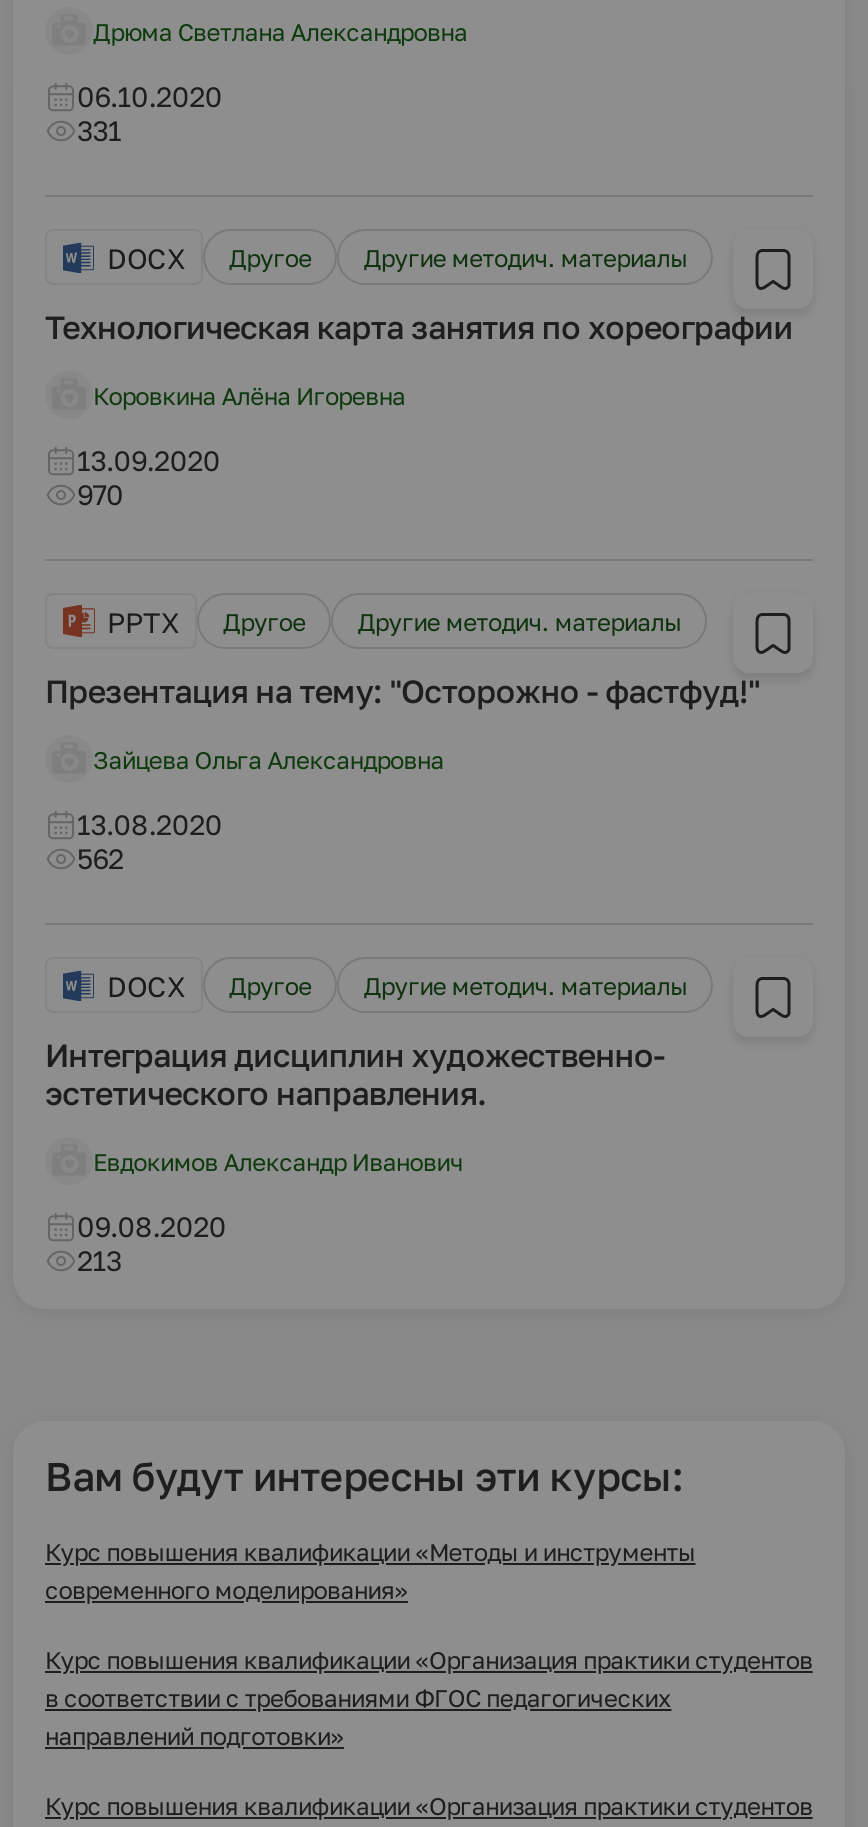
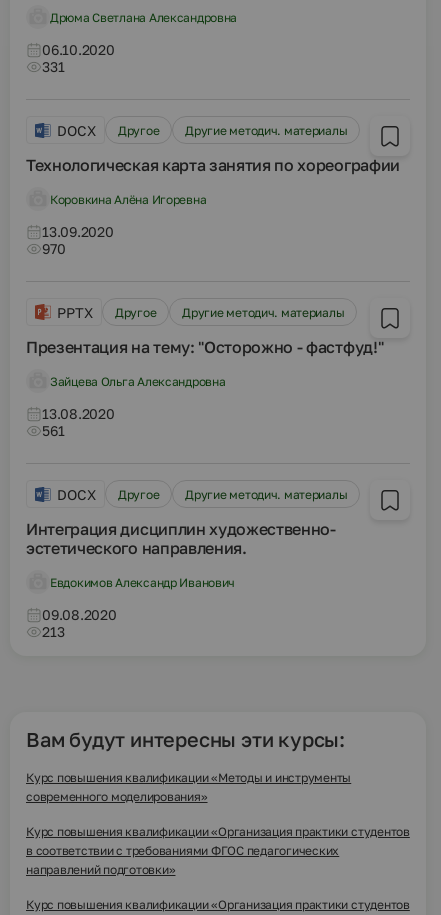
- 562
+ 561
